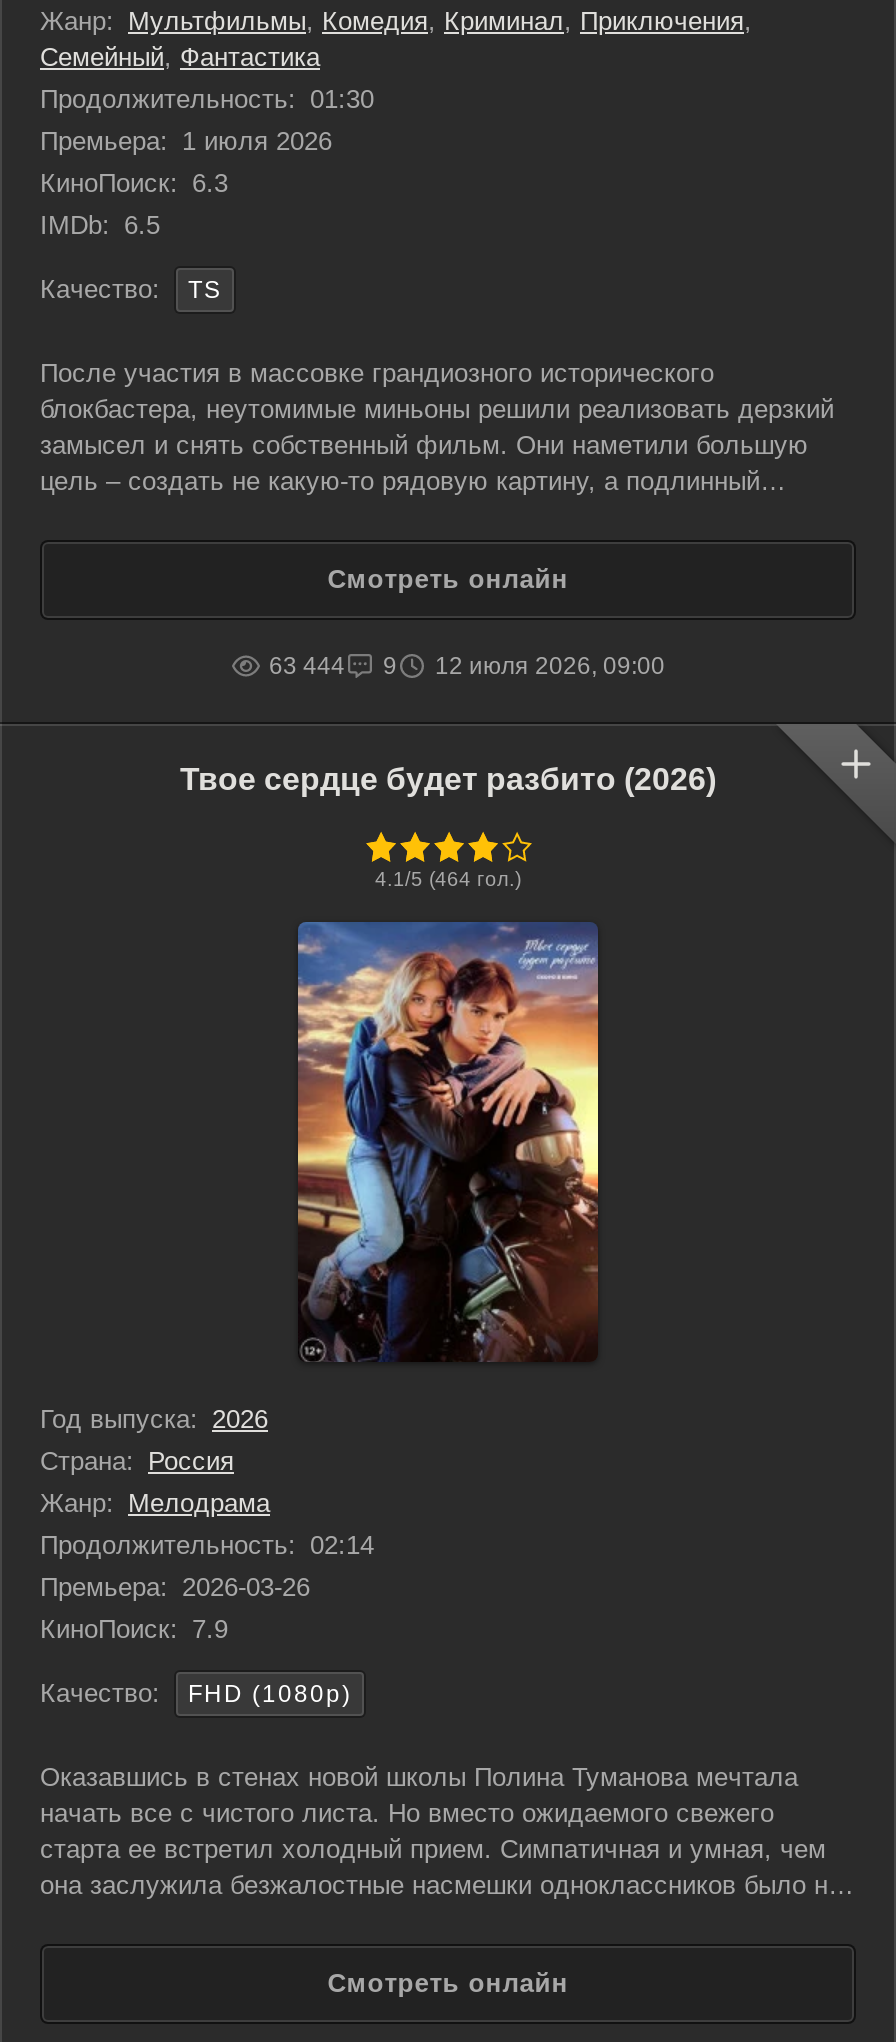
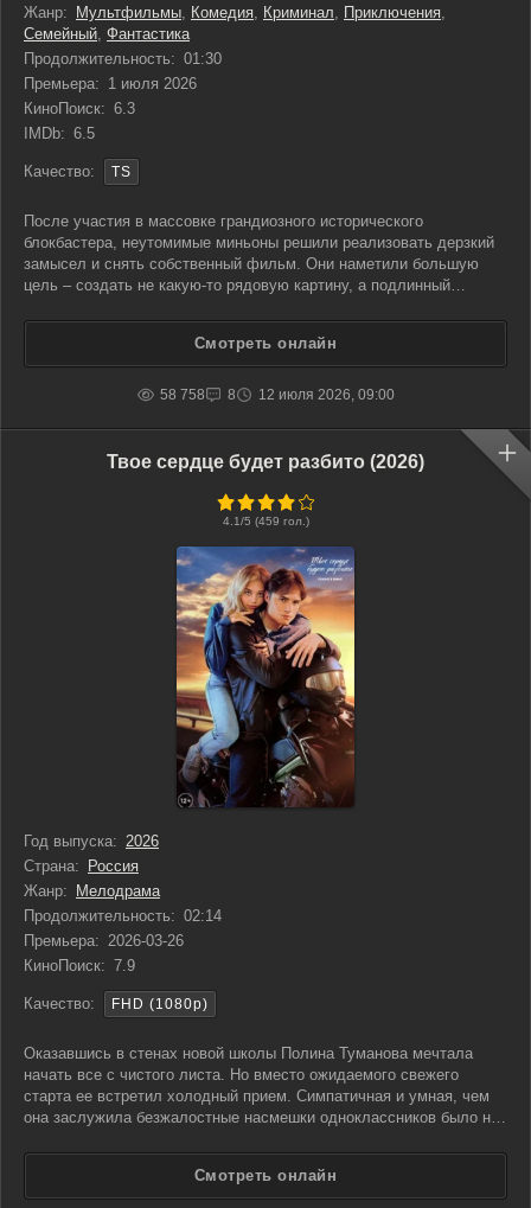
- 63 444
+ 58 758

- 9
+ 8

- 4.1/5 (464 гол.)
+ 4.1/5 (459 гол.)
